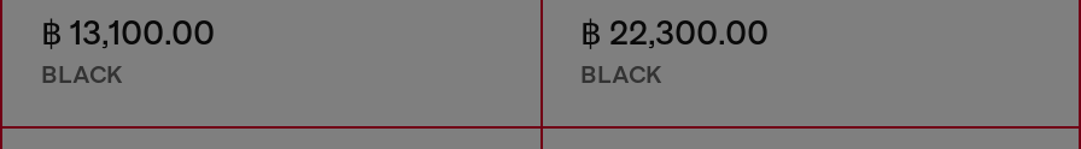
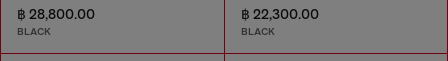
- ฿ 13,100.00
+ ฿ 28,800.00
